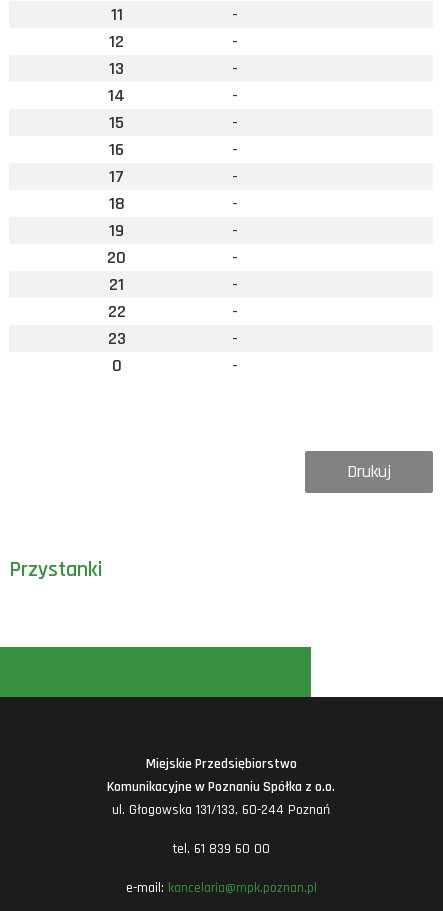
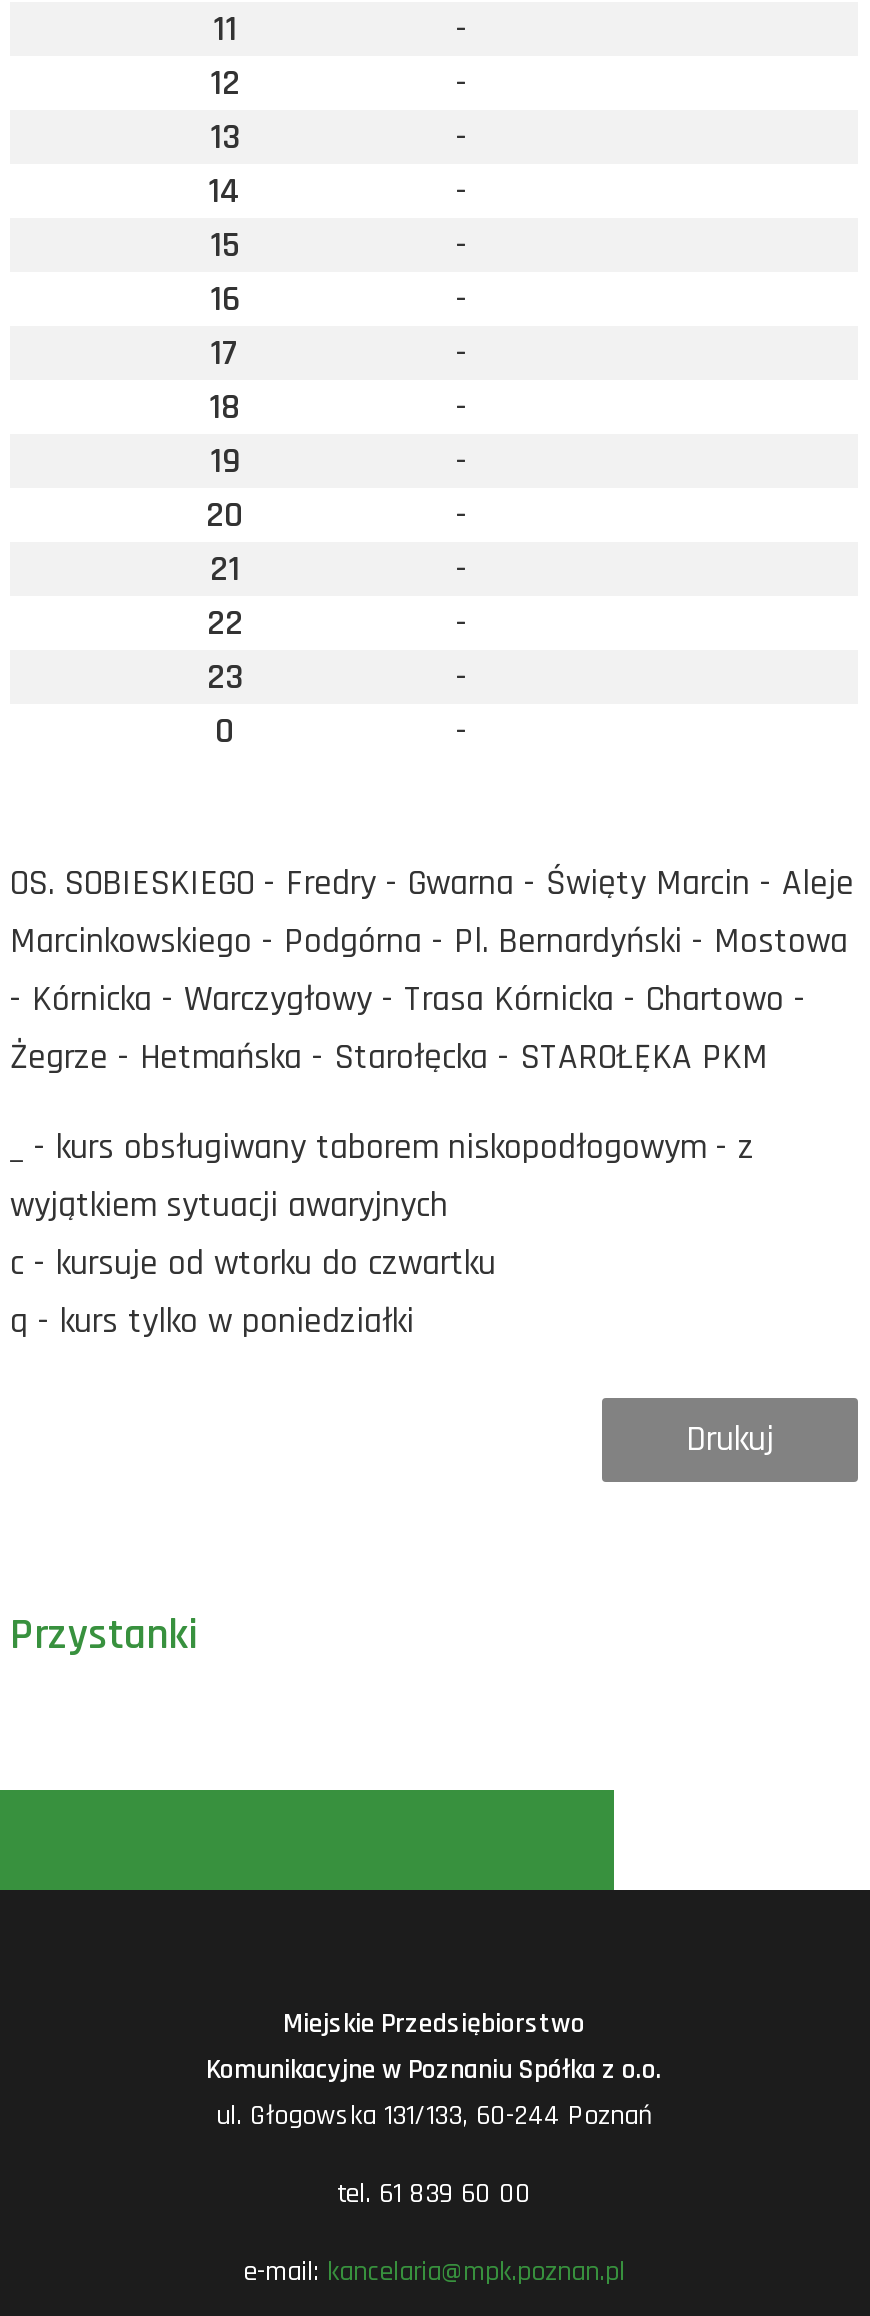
+ OS. SOBIESKIEGO - Fredry - Gwarna - Święty Marcin - Aleje
+ Marcinkowskiego - Podgórna - Pl. Bernardyński - Mostowa
+ - Kórnicka - Warczygłowy - Trasa Kórnicka - Chartowo -
+ Żegrze - Hetmańska - Starołęcka - STAROŁĘKA PKM
+ _ - kurs obsługiwany taborem niskopodłogowym - z
+ wyjątkiem sytuacji awaryjnych
+ c - kursuje od wtorku do czwartku
+ q - kurs tylko w poniedziałki
